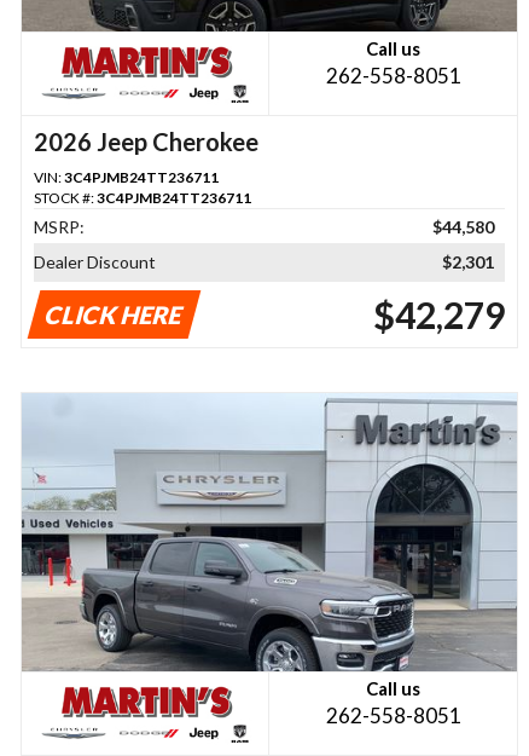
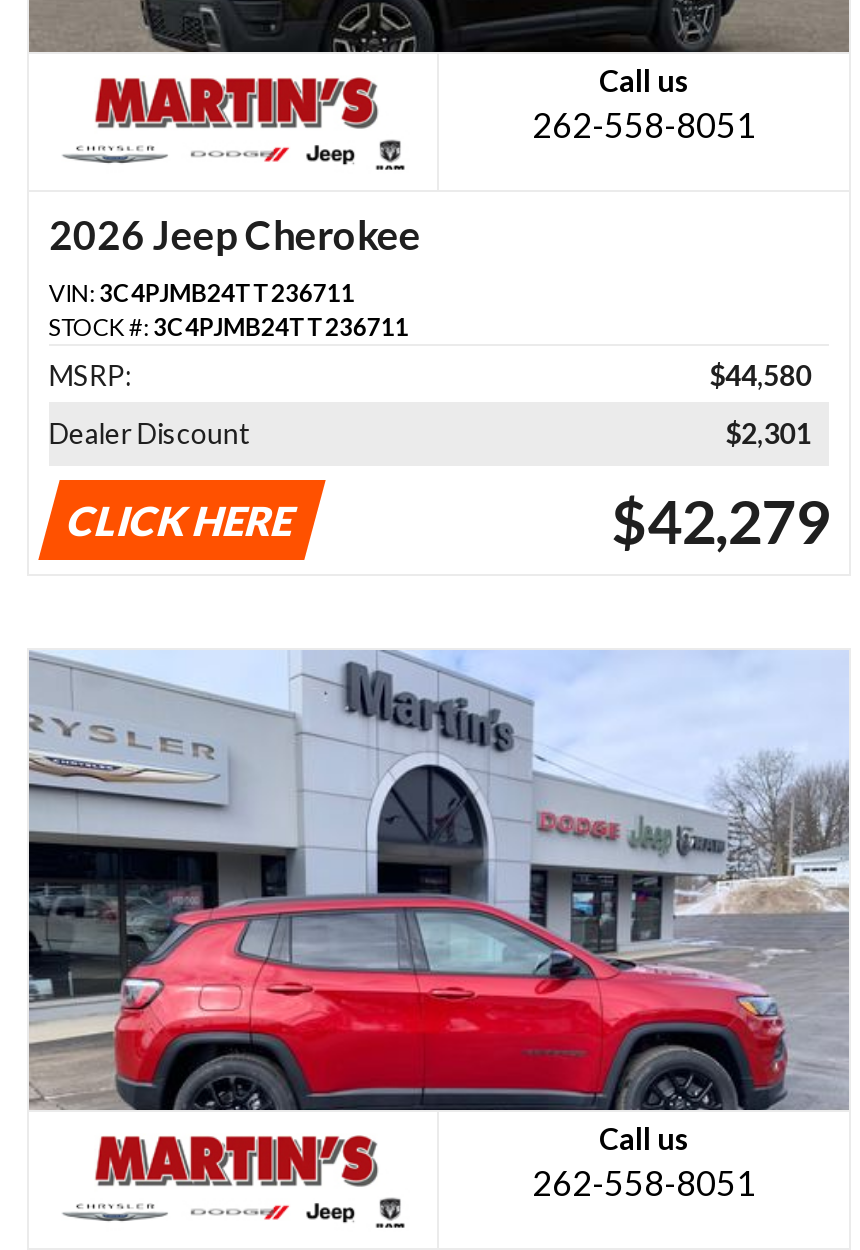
- [image]
+ [image]
